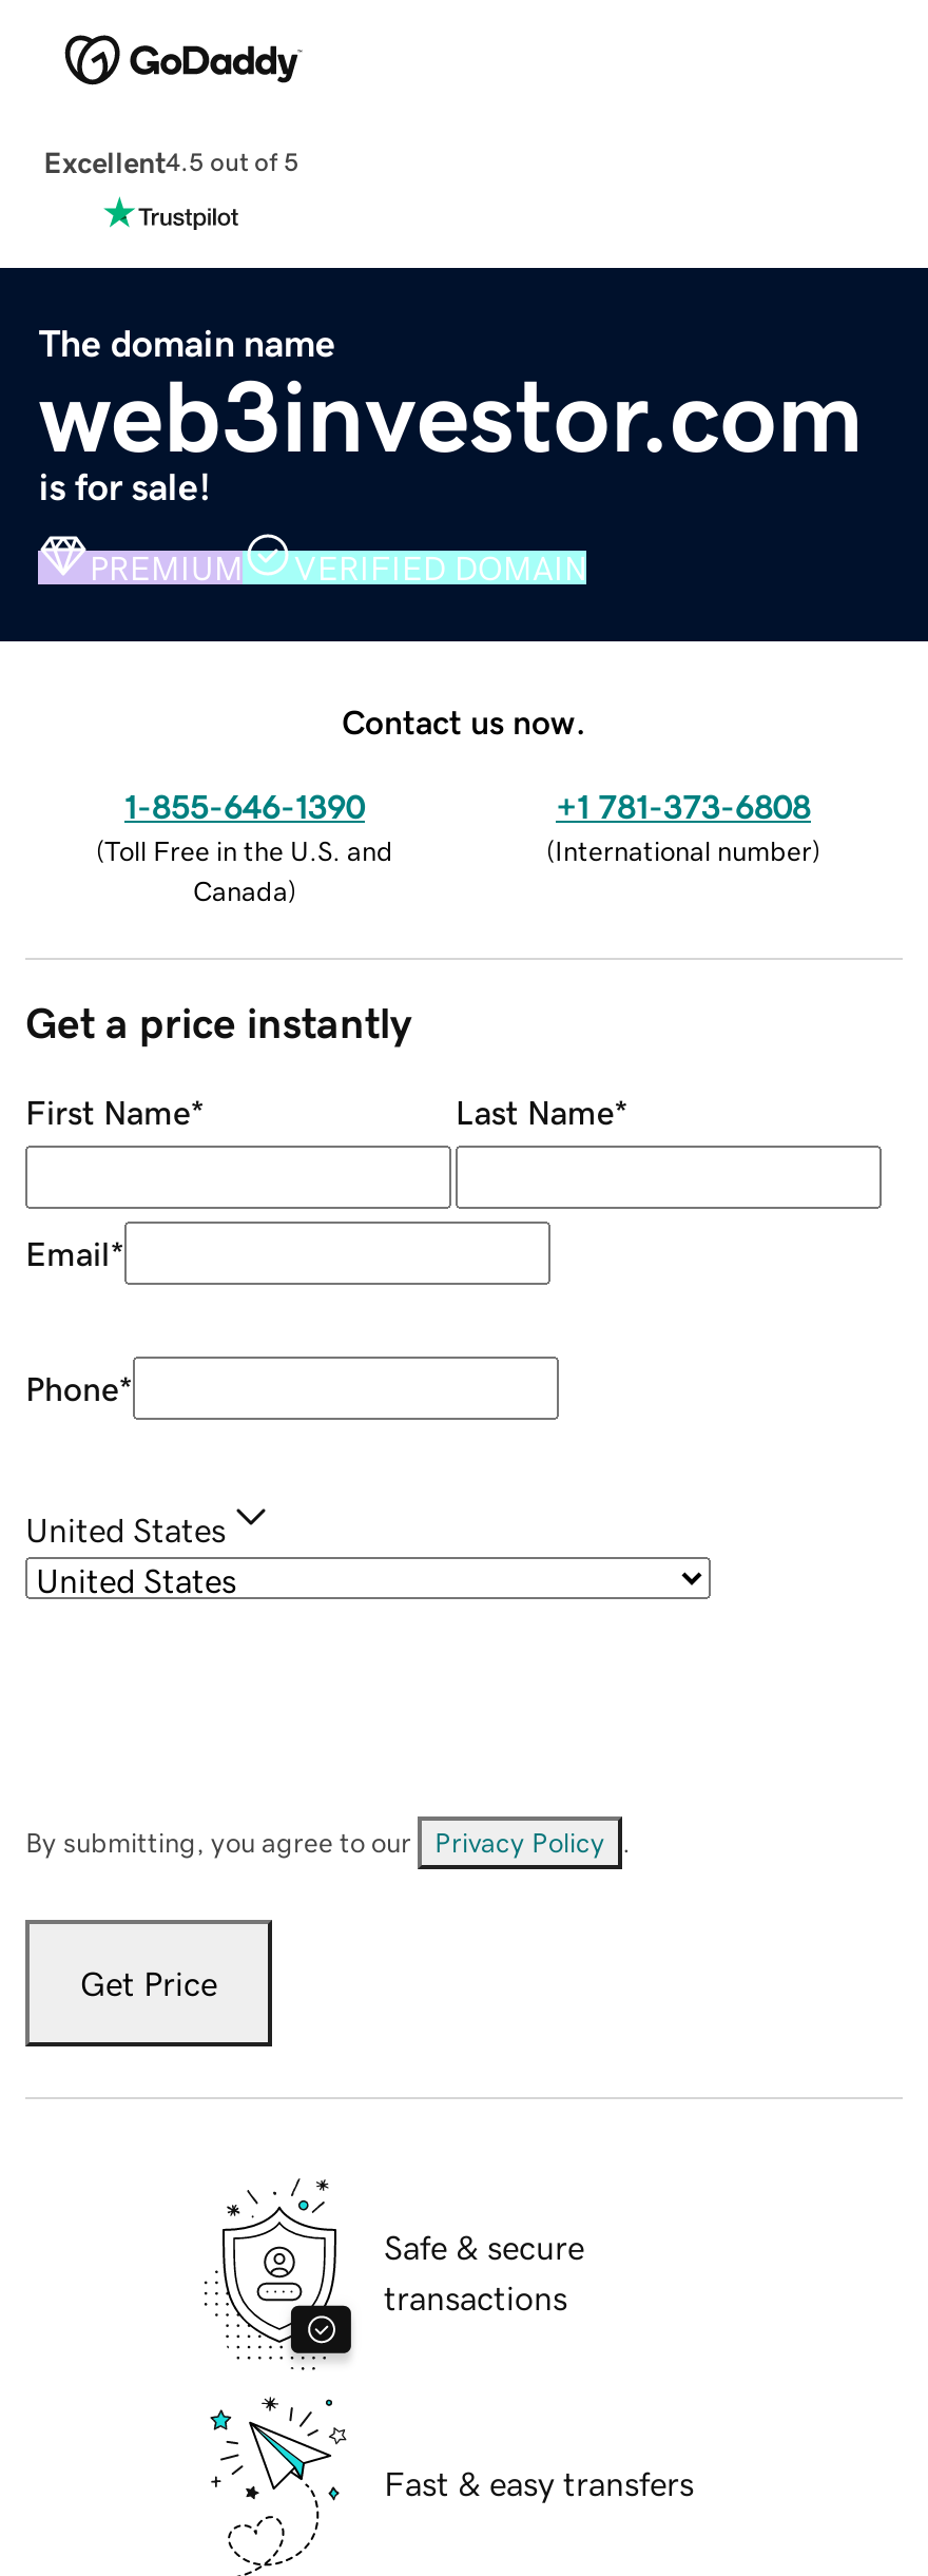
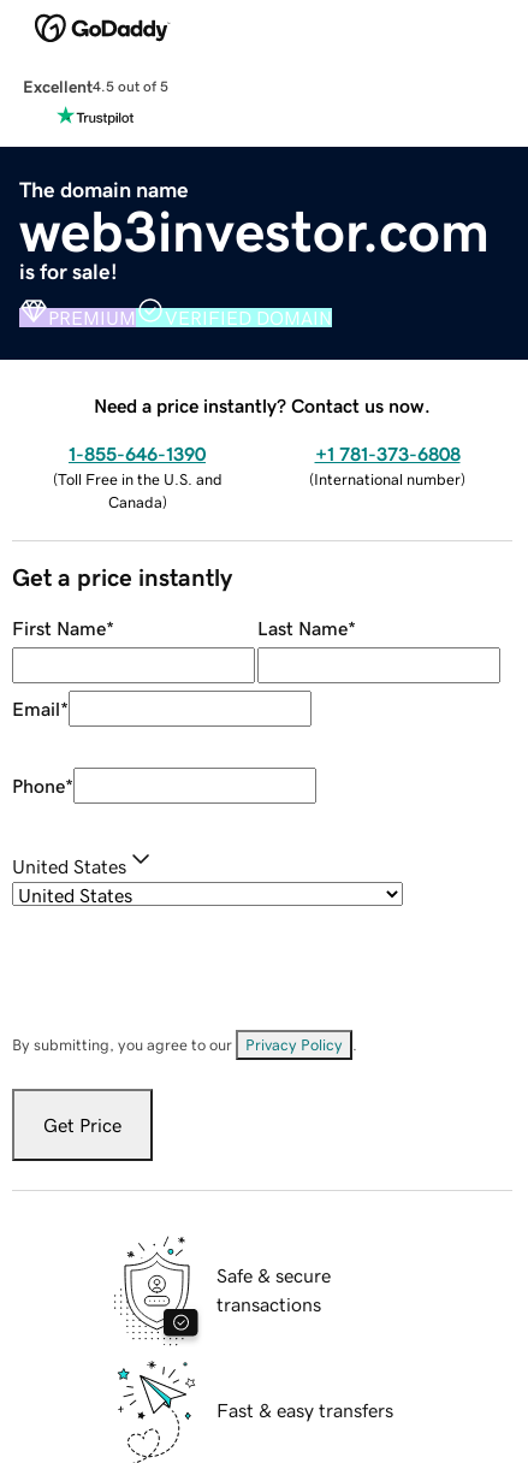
- Contact us now.
+ Need a price instantly? Contact us now.
